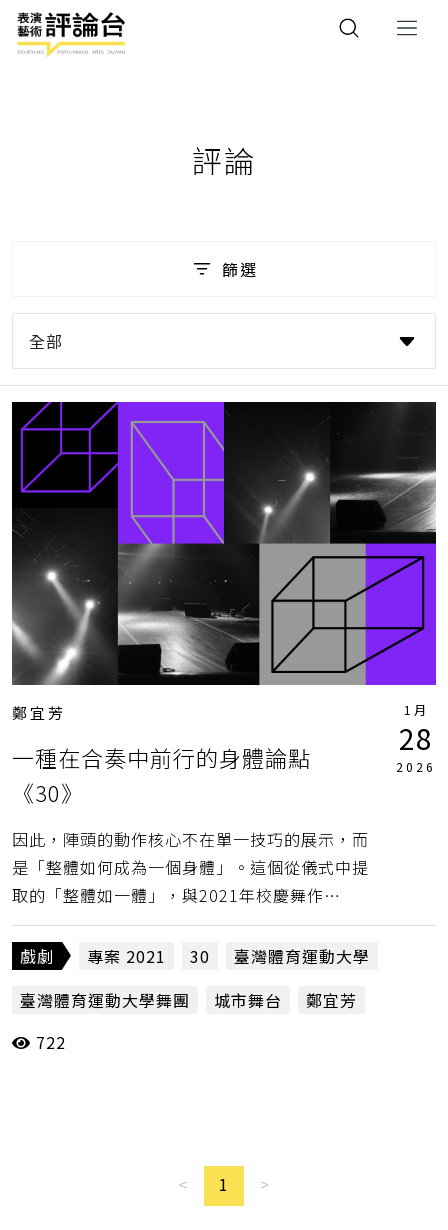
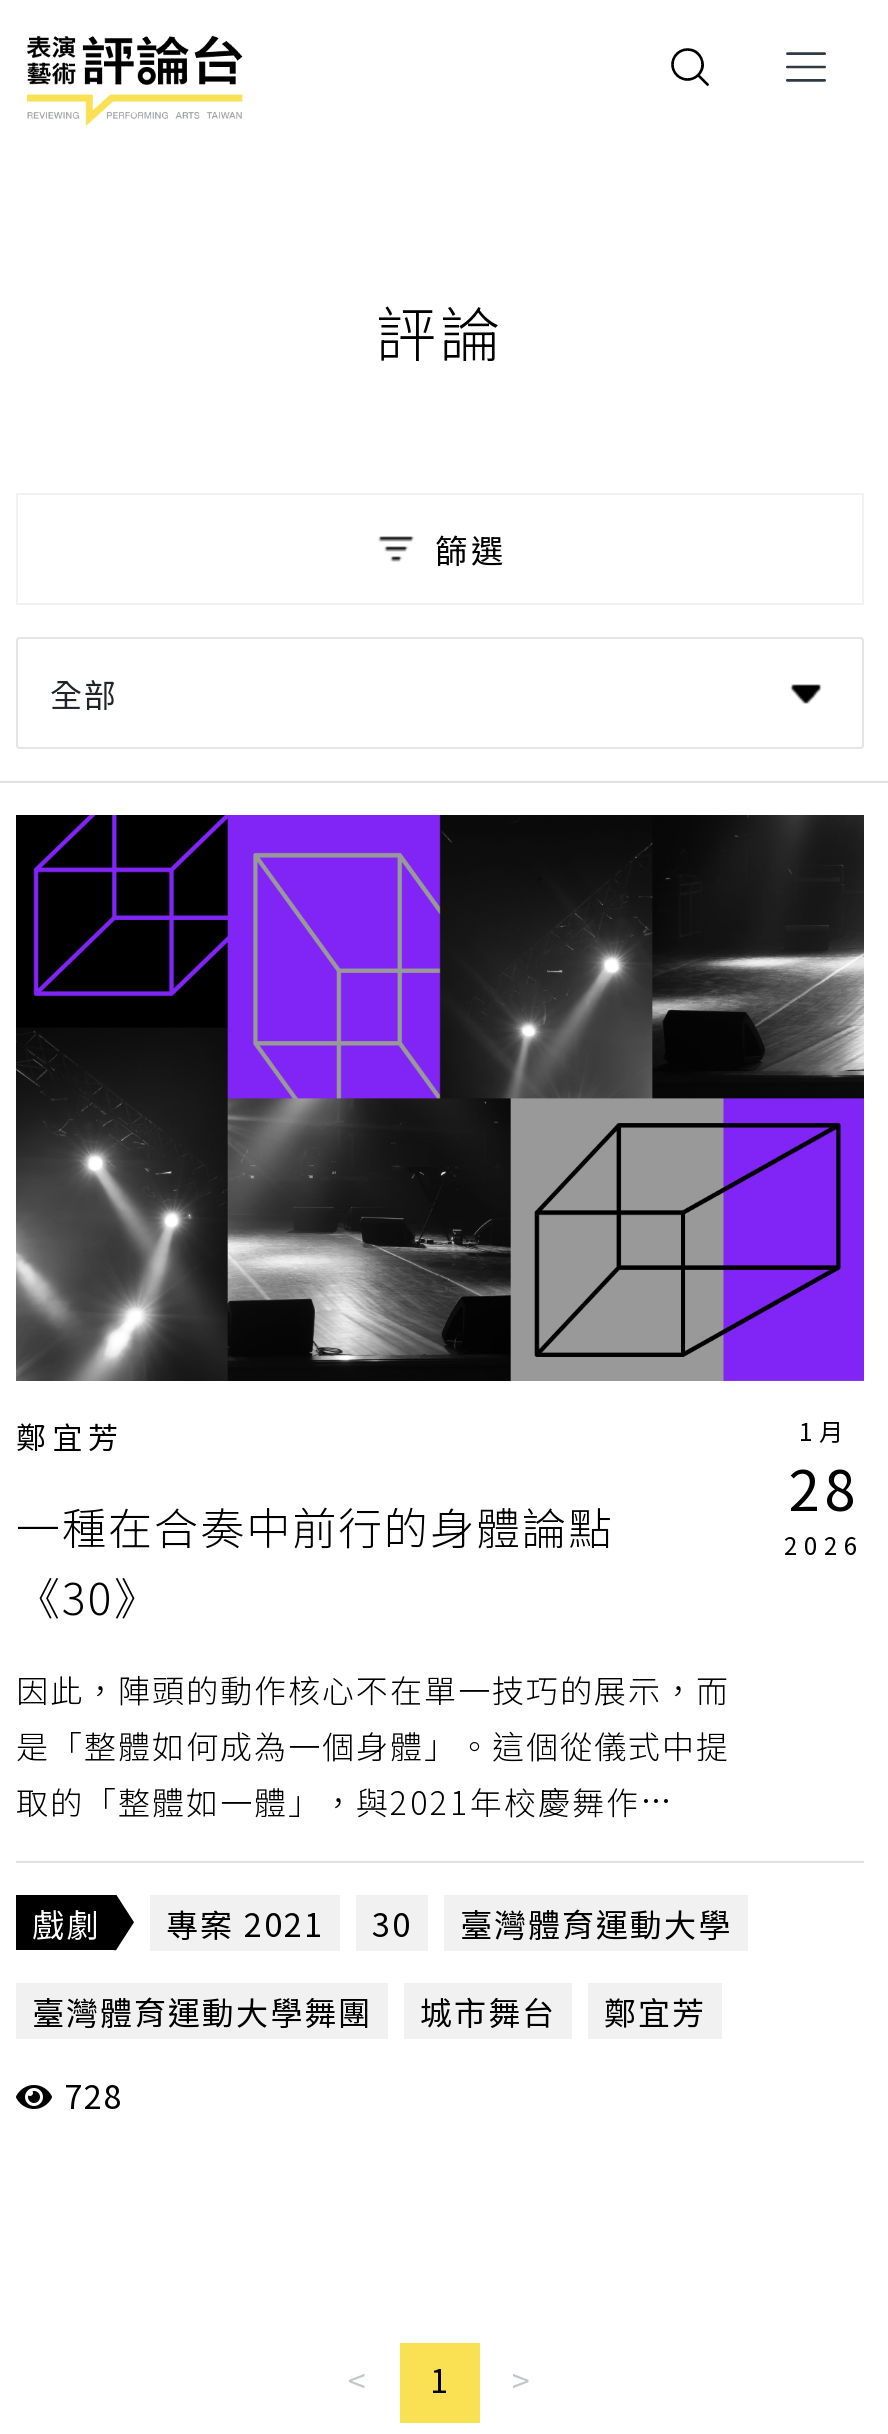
- 722
+ 728
